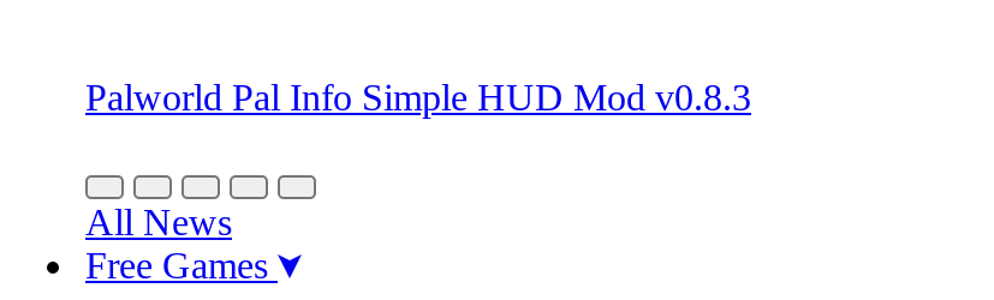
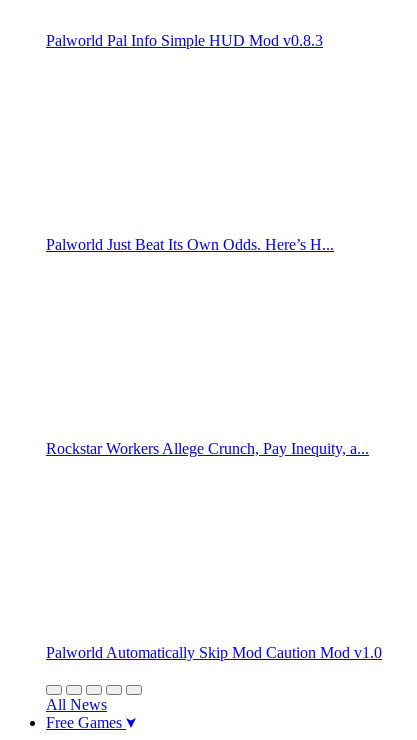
+ Palworld Just Beat Its Own Odds. Here’s H...

+ Rockstar Workers Allege Crunch, Pay Inequity, a...

+ Palworld Automatically Skip Mod Caution Mod v1.0
